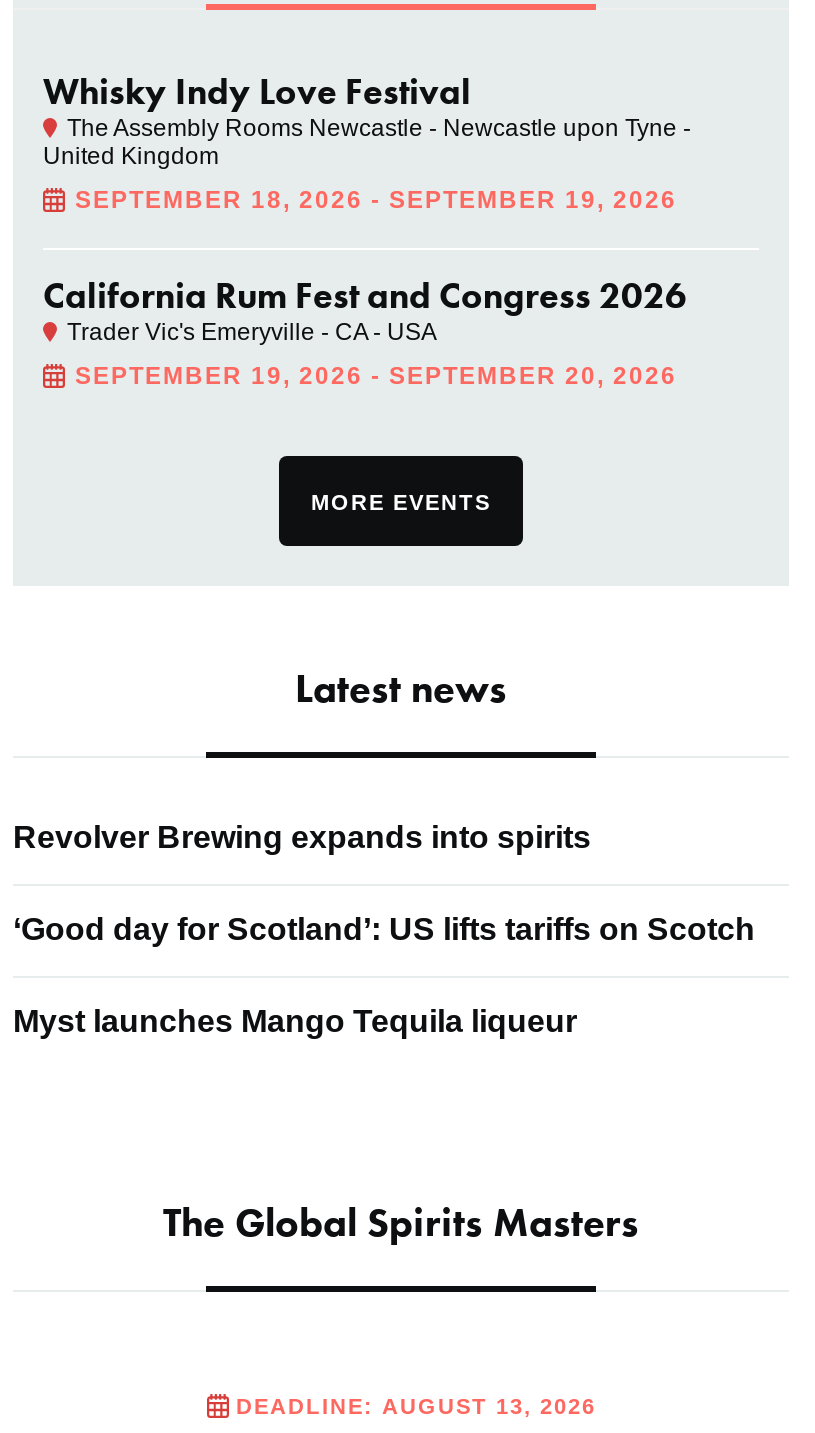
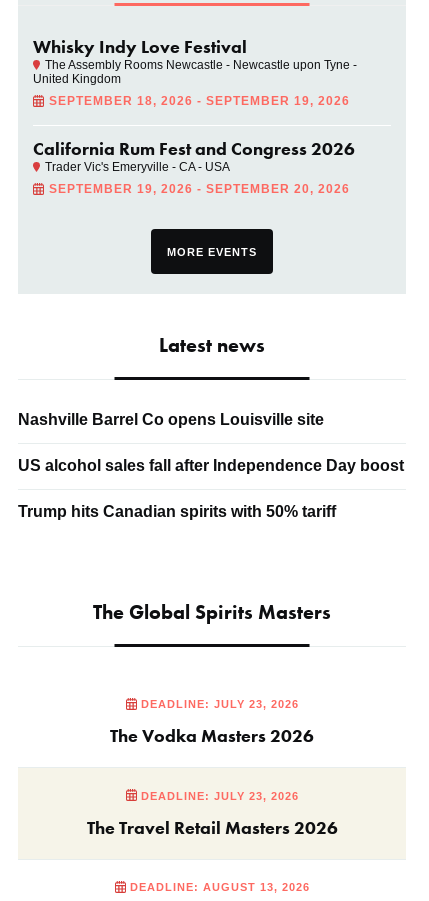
- Revolver Brewing expands into spirits
+ Nashville Barrel Co opens Louisville site

- ‘Good day for Scotland’: US lifts tariffs on Scotch
+ US alcohol sales fall after Independence Day boost

- Myst launches Mango Tequila liqueur
+ Trump hits Canadian spirits with 50% tariff

+ DEADLINE: JULY 23, 2026
+ The Vodka Masters 2026
+ DEADLINE: JULY 23, 2026
+ The Travel Retail Masters 2026
